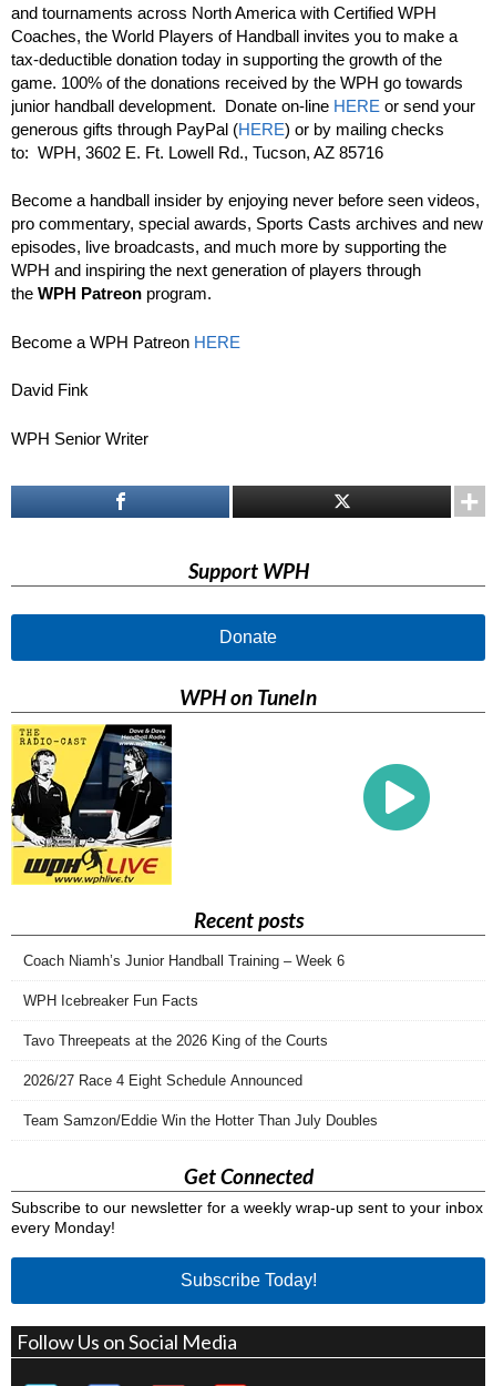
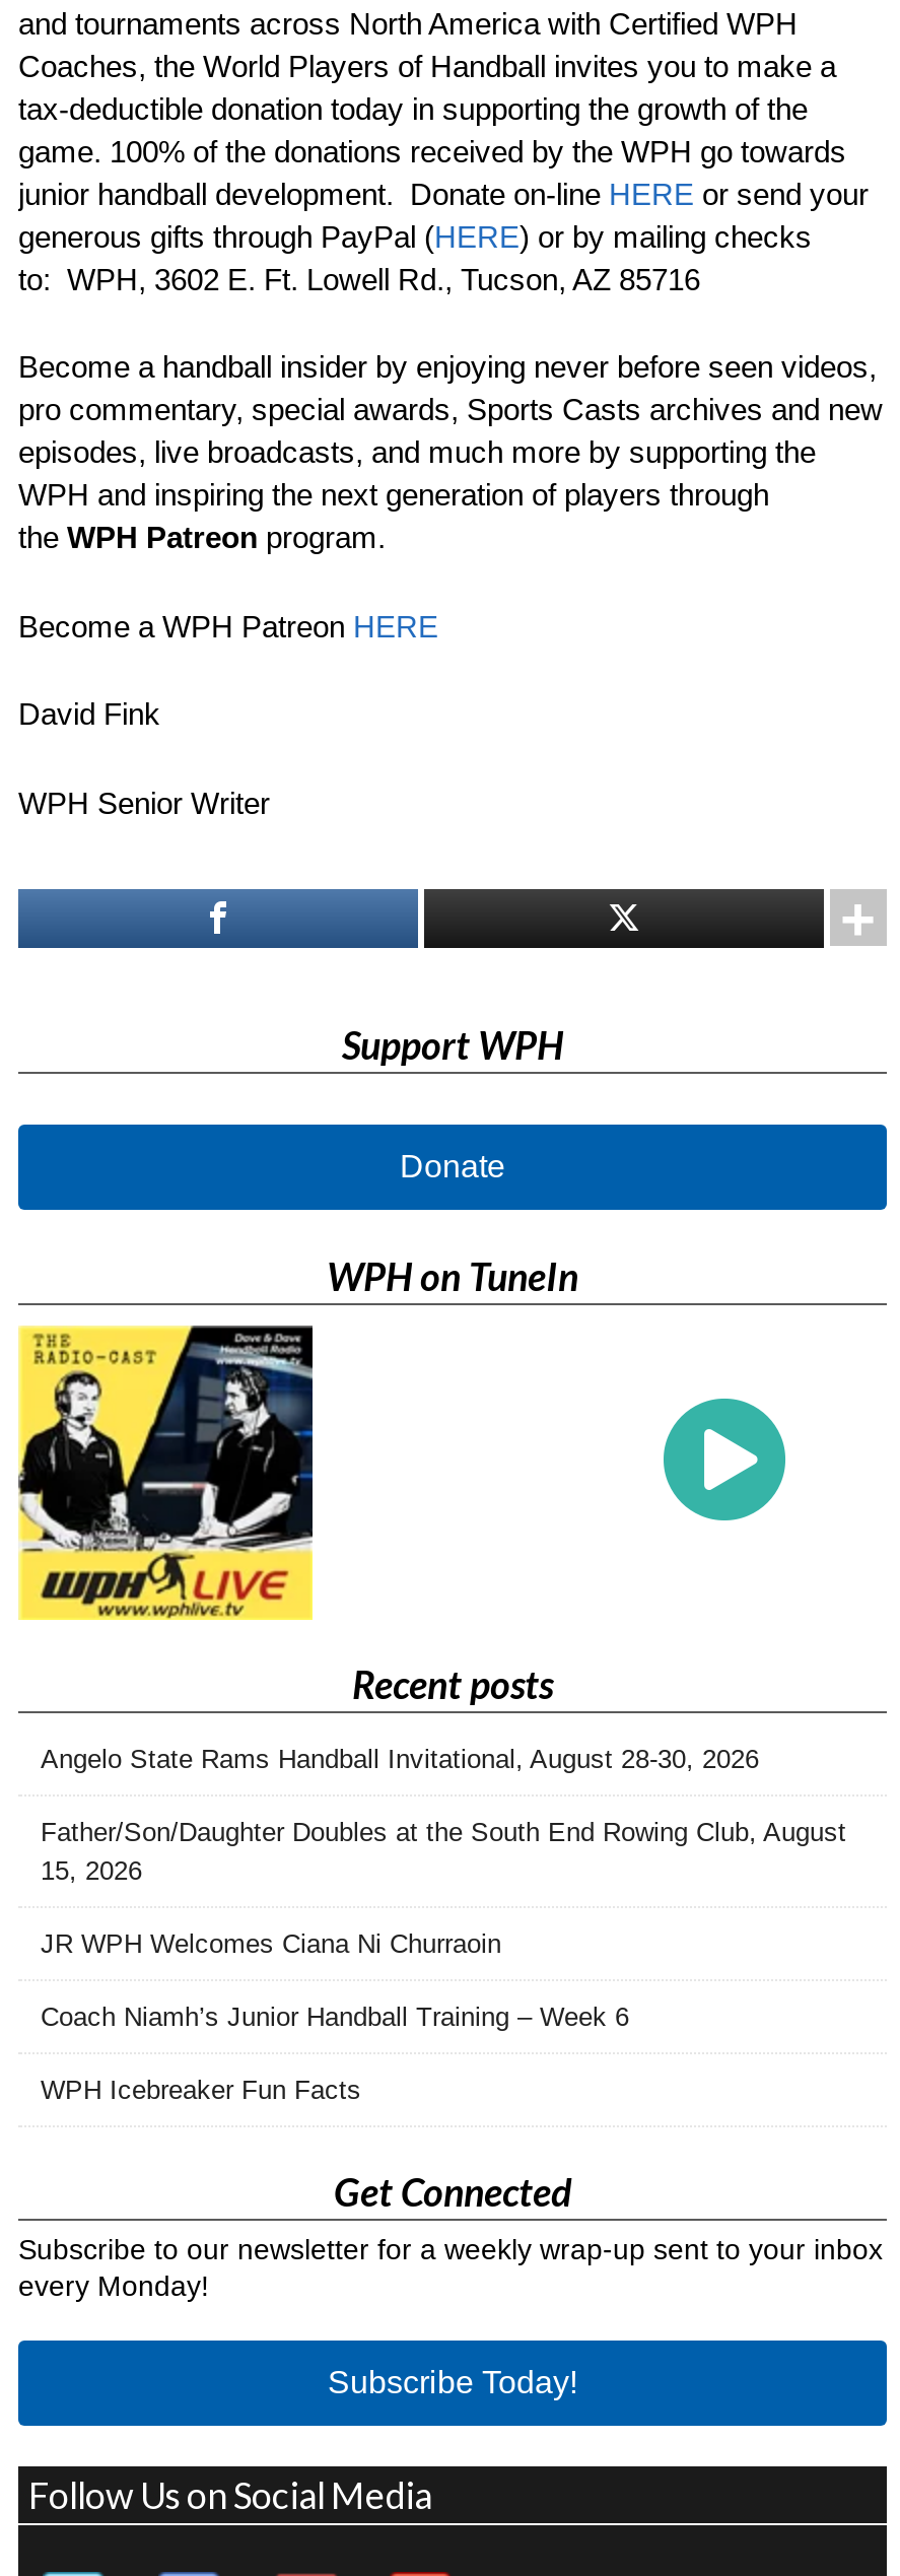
+ Angelo State Rams Handball Invitational, August 28-30, 2026
+ Father/Son/Daughter Doubles at the South End Rowing Club, August
+ 15, 2026
+ JR WPH Welcomes Ciana Ni Churraoin

moved down: Coach Niamh’s Junior Handball Training – Week 6 | WPH Icebreaker Fun Facts

- Tavo Threepeats at the 2026 King of the Courts
- 2026/27 Race 4 Eight Schedule Announced
- Team Samzon/Eddie Win the Hotter Than July Doubles
